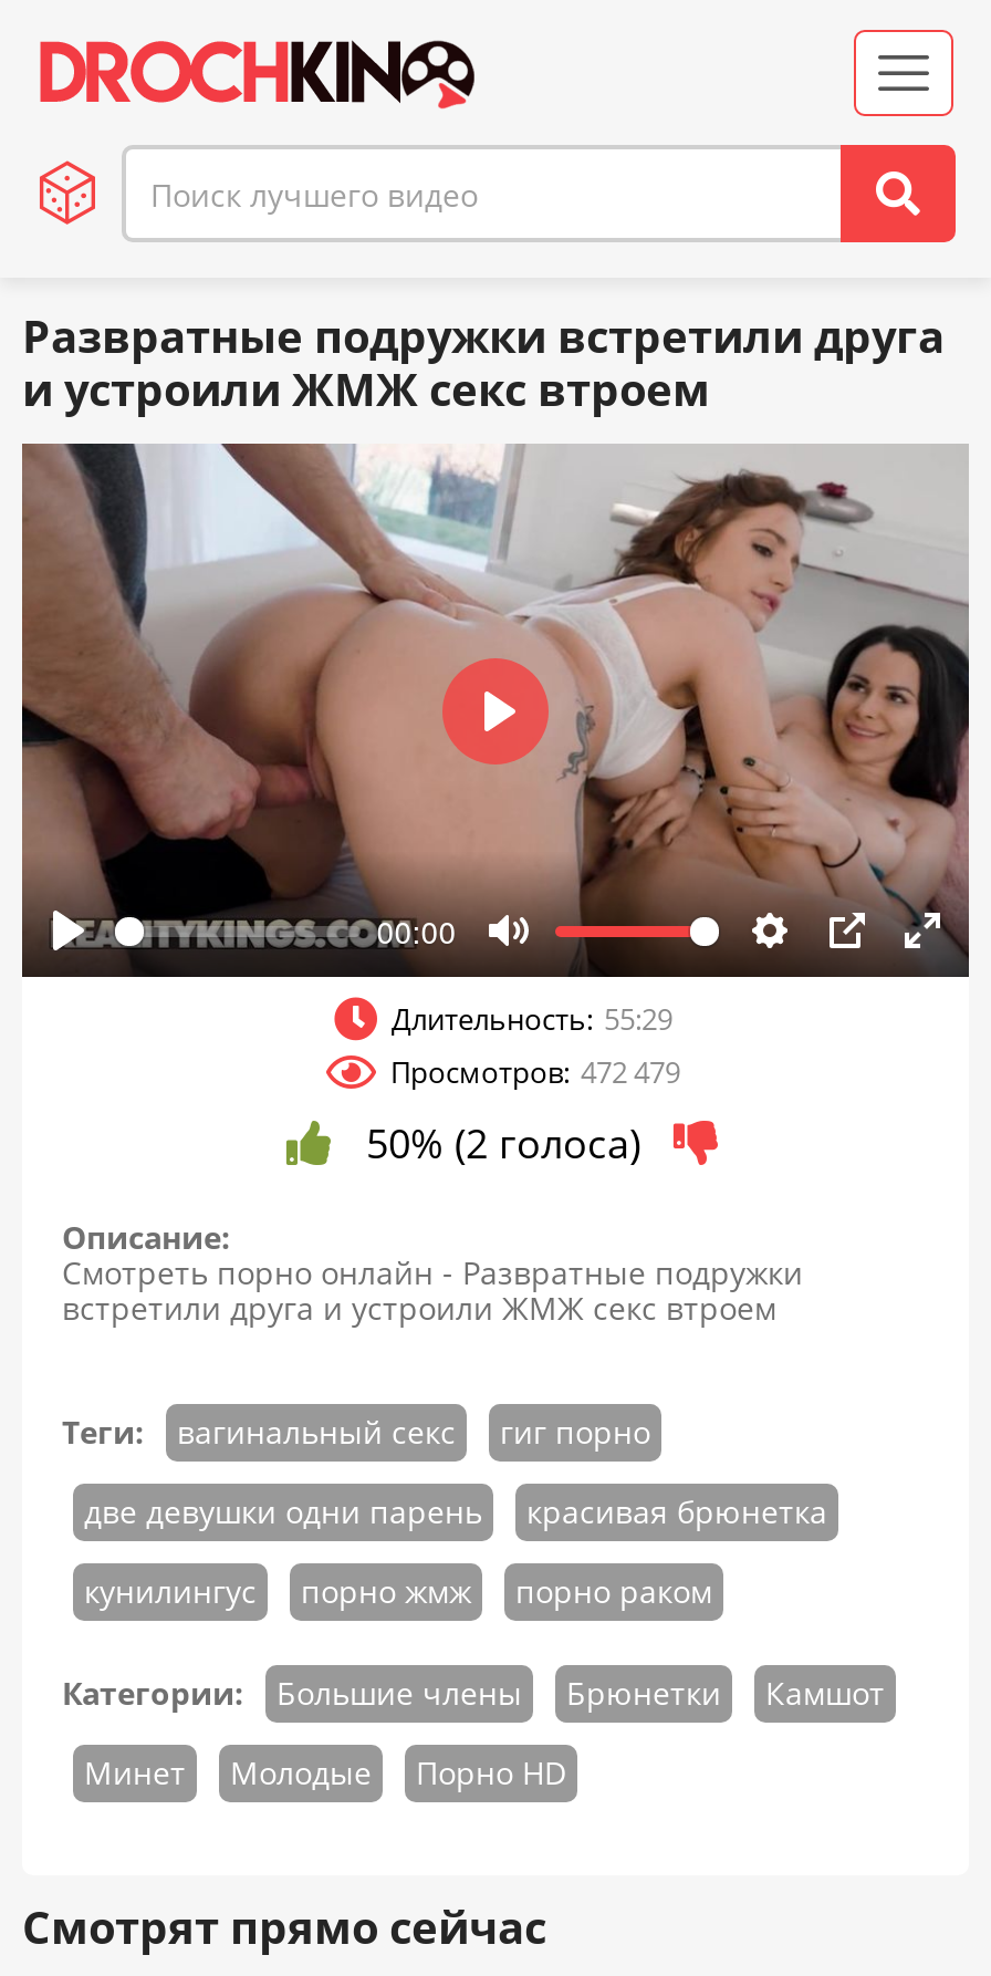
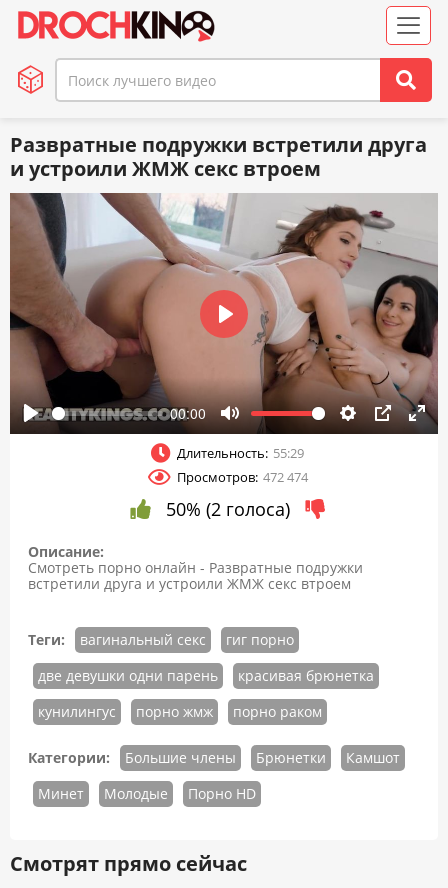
- Просмотров: 472 479
+ Просмотров: 472 474
